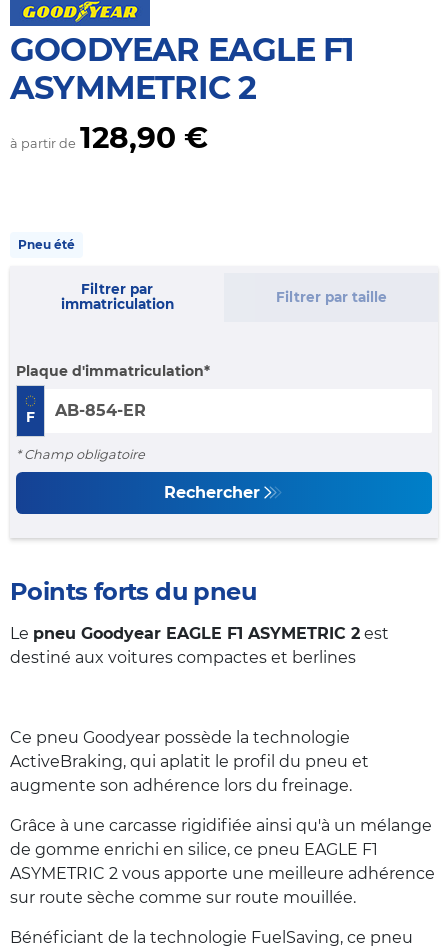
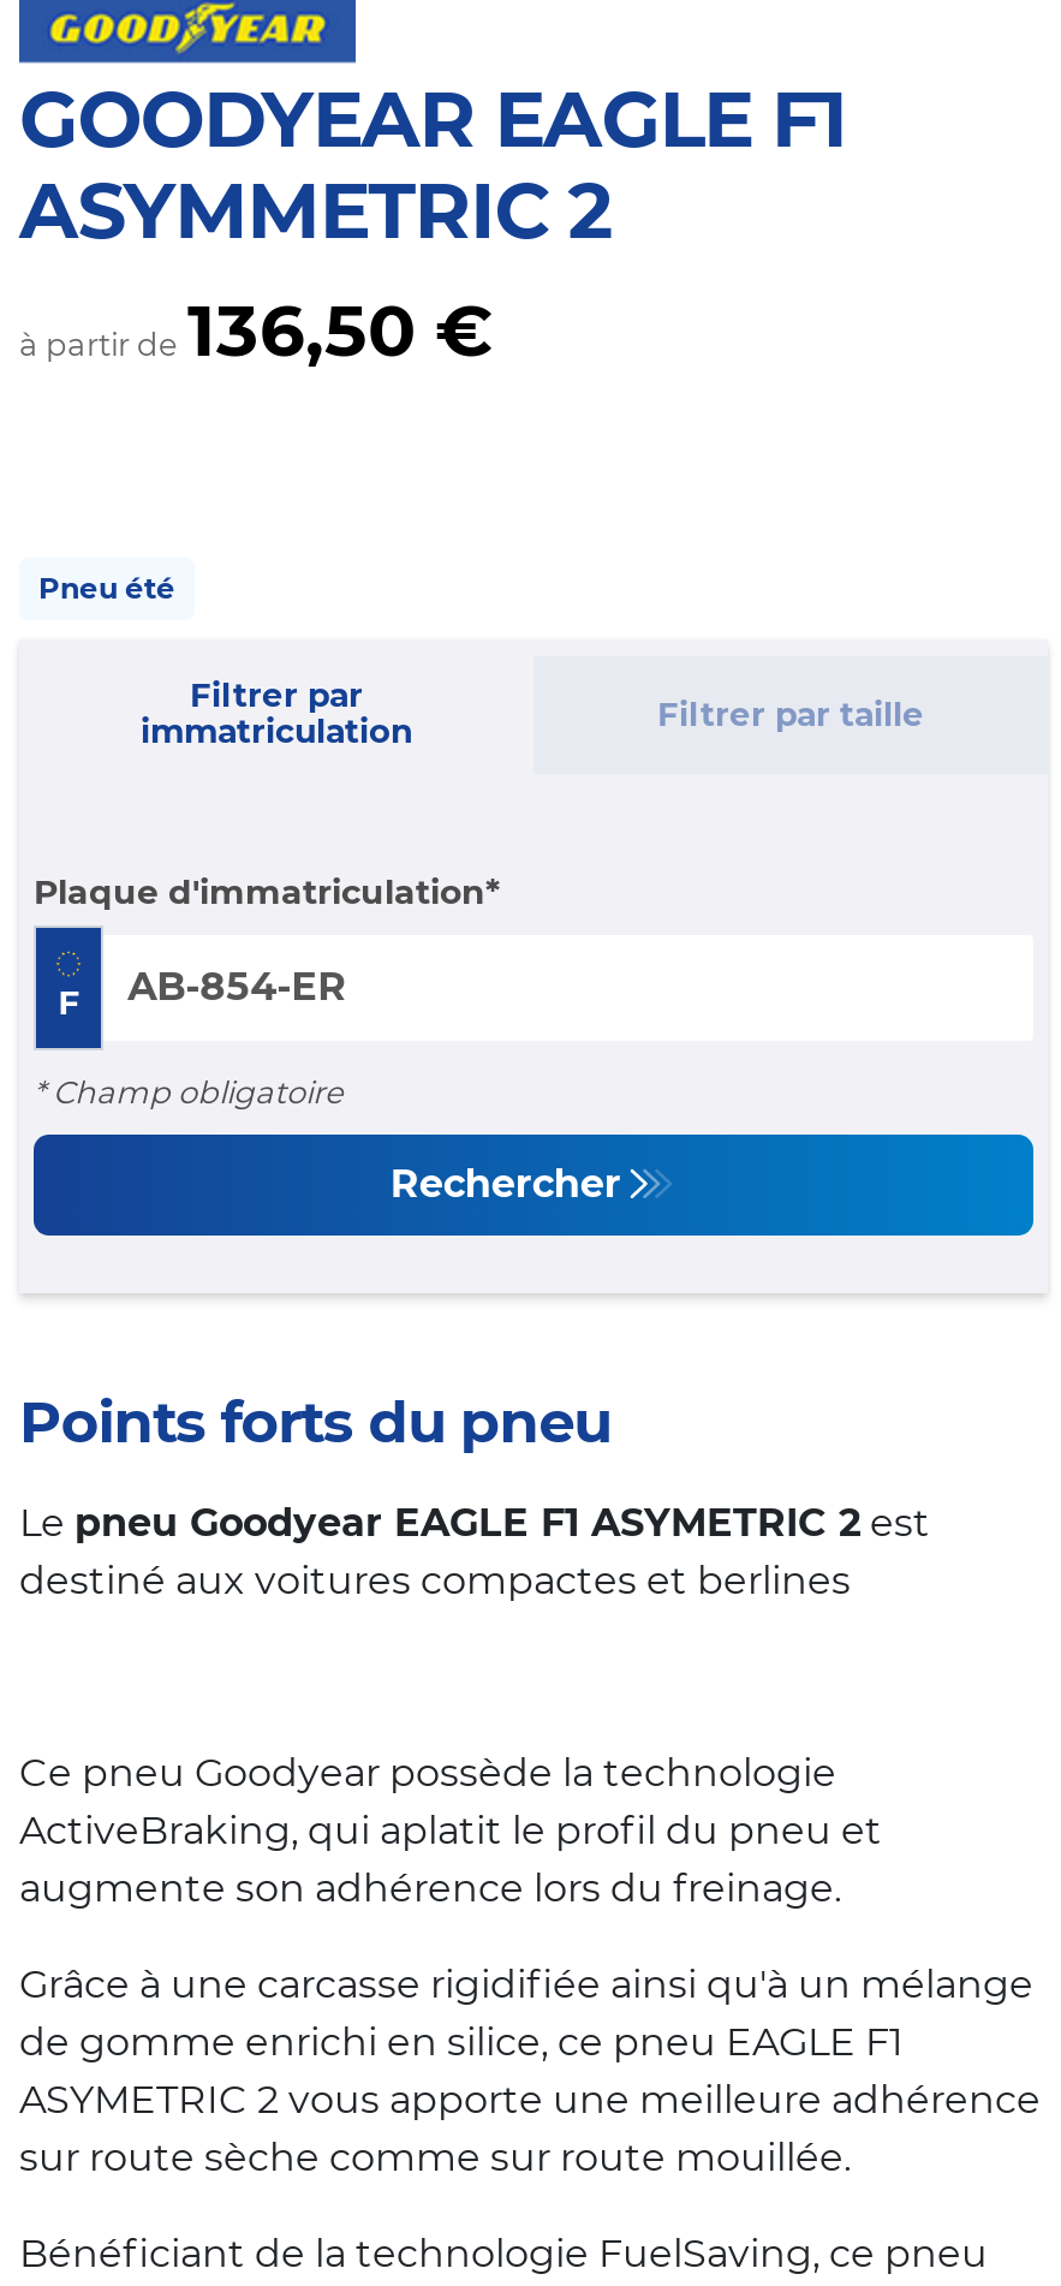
- à partir de 128,90 €
+ à partir de 136,50 €
